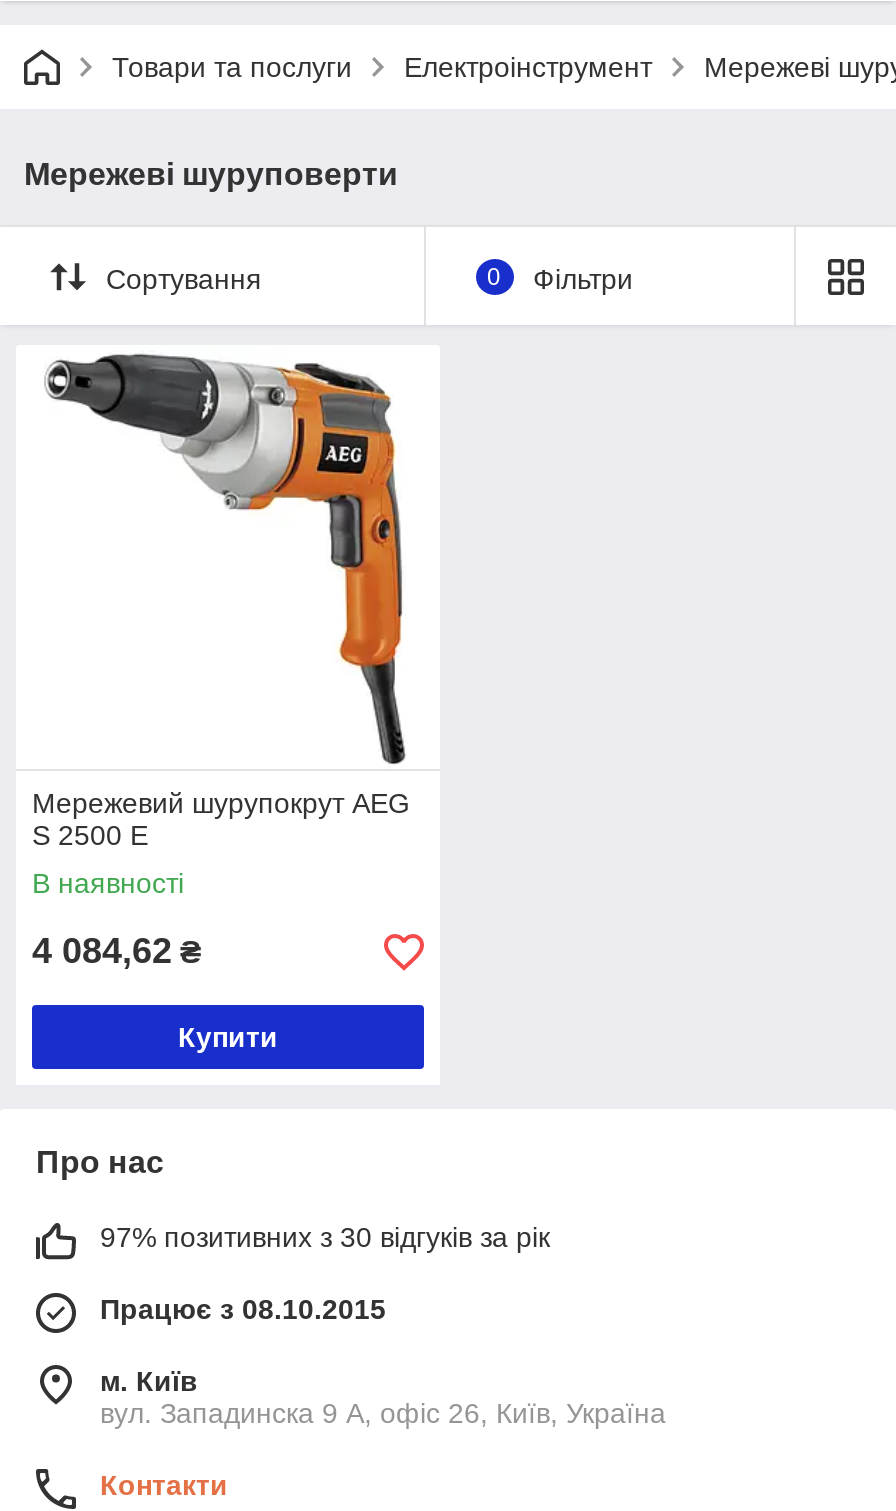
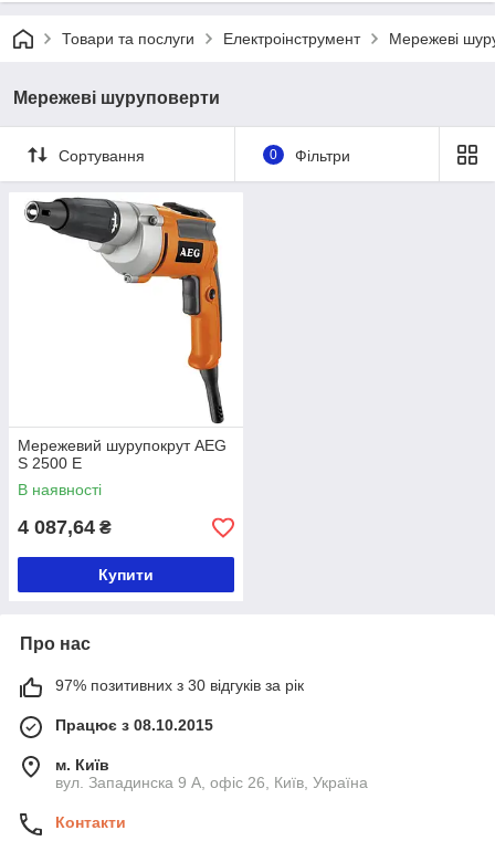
- 4 084,62 ₴
+ 4 087,64 ₴
